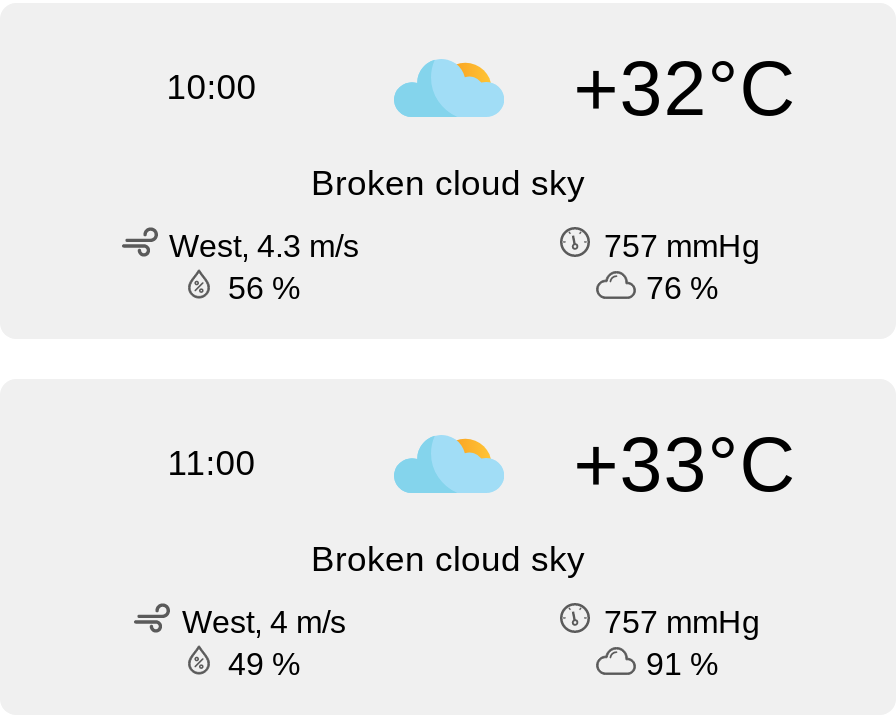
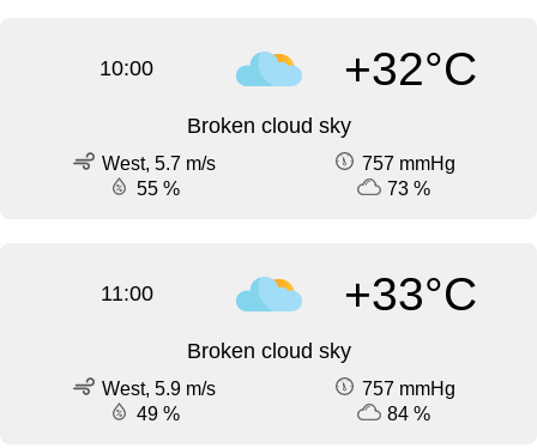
- West, 4.3 m/s
+ West, 5.7 m/s

- 56 %
+ 55 %

- 76 %
+ 73 %

- West, 4 m/s
+ West, 5.9 m/s

- 91 %
+ 84 %
